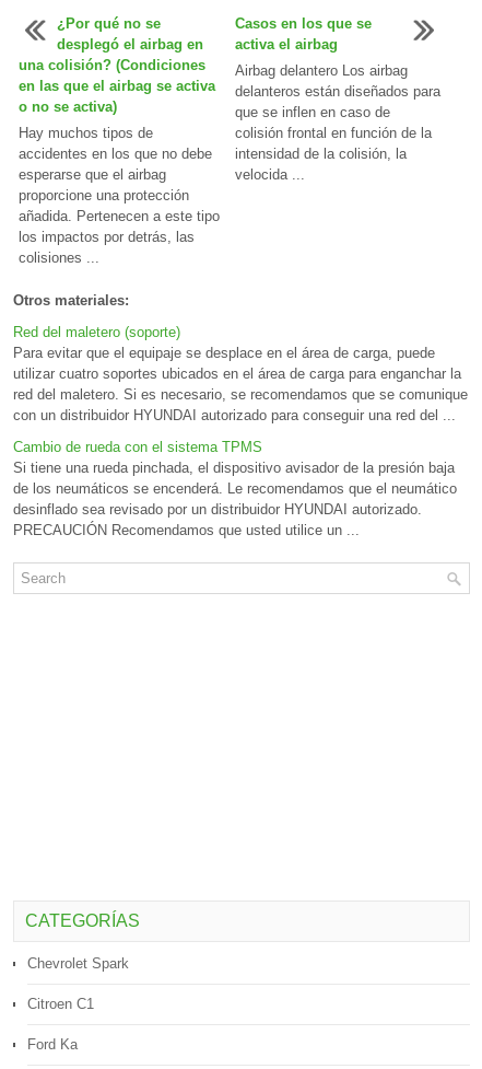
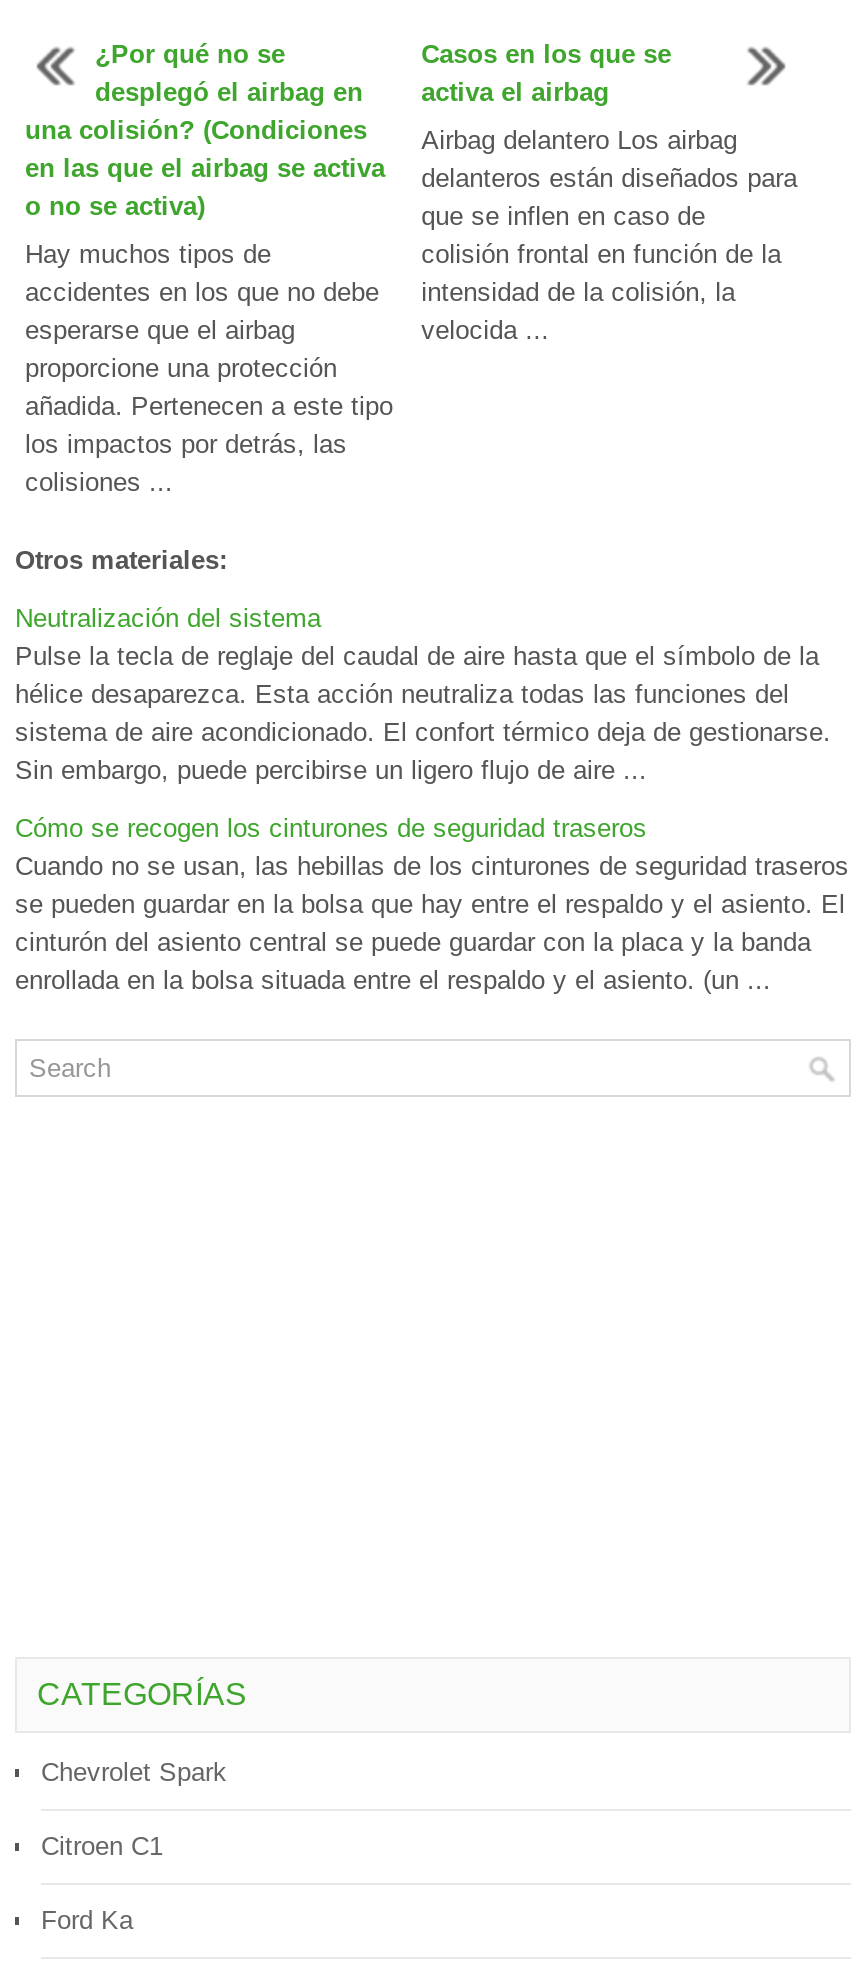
- Red del maletero (soporte)
- Para evitar que el equipaje se desplace en el área de carga, puede
- utilizar cuatro soportes ubicados en el área de carga para enganchar la
- red del maletero. Si es necesario, se recomendamos que se comunique
- con un distribuidor HYUNDAI autorizado para conseguir una red del ...
+ Neutralización del sistema
+ Pulse la tecla de reglaje del caudal de aire hasta que el símbolo de la
+ hélice desaparezca. Esta acción neutraliza todas las funciones del
+ sistema de aire acondicionado. El confort térmico deja de gestionarse.
+ Sin embargo, puede percibirse un ligero flujo de aire ...

- Cambio de rueda con el sistema TPMS
- Si tiene una rueda pinchada, el dispositivo avisador de la presión baja
- de los neumáticos se encenderá. Le recomendamos que el neumático
- desinflado sea revisado por un distribuidor HYUNDAI autorizado.
- PRECAUCIÓN Recomendamos que usted utilice un ...
+ Cómo se recogen los cinturones de seguridad traseros
+ Cuando no se usan, las hebillas de los cinturones de seguridad traseros
+ se pueden guardar en la bolsa que hay entre el respaldo y el asiento. El
+ cinturón del asiento central se puede guardar con la placa y la banda
+ enrollada en la bolsa situada entre el respaldo y el asiento. (un ...
